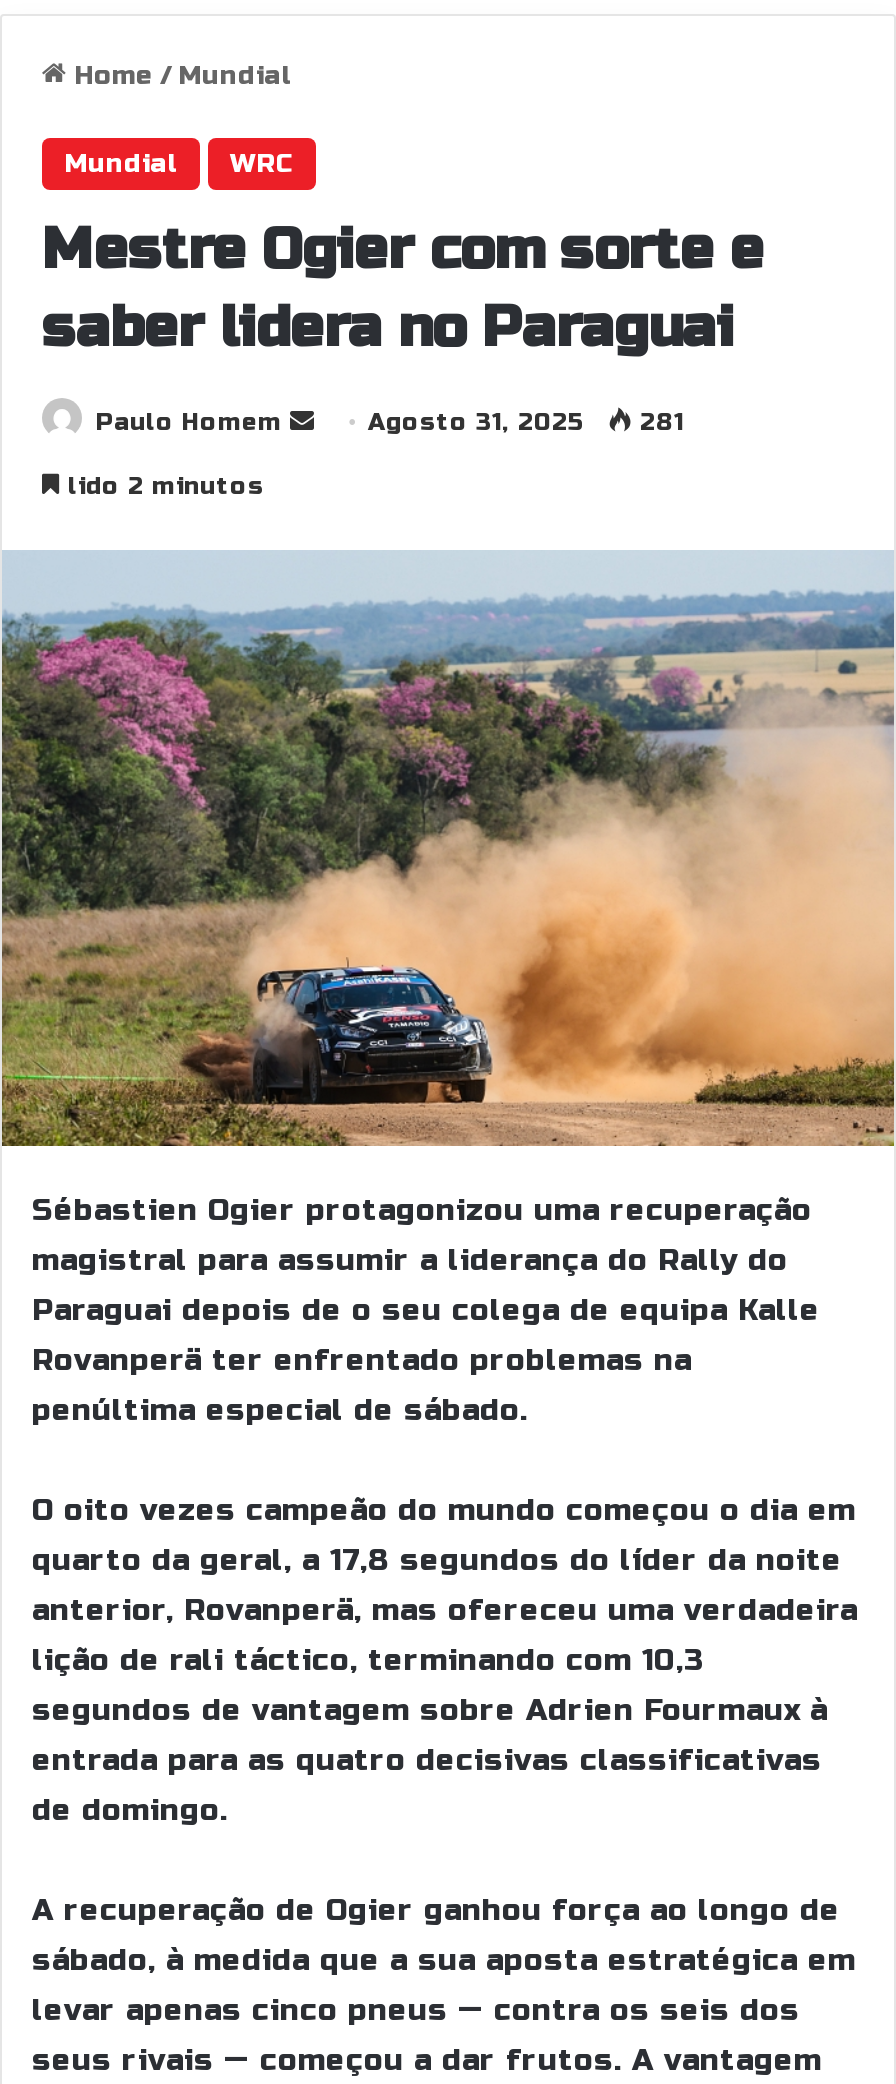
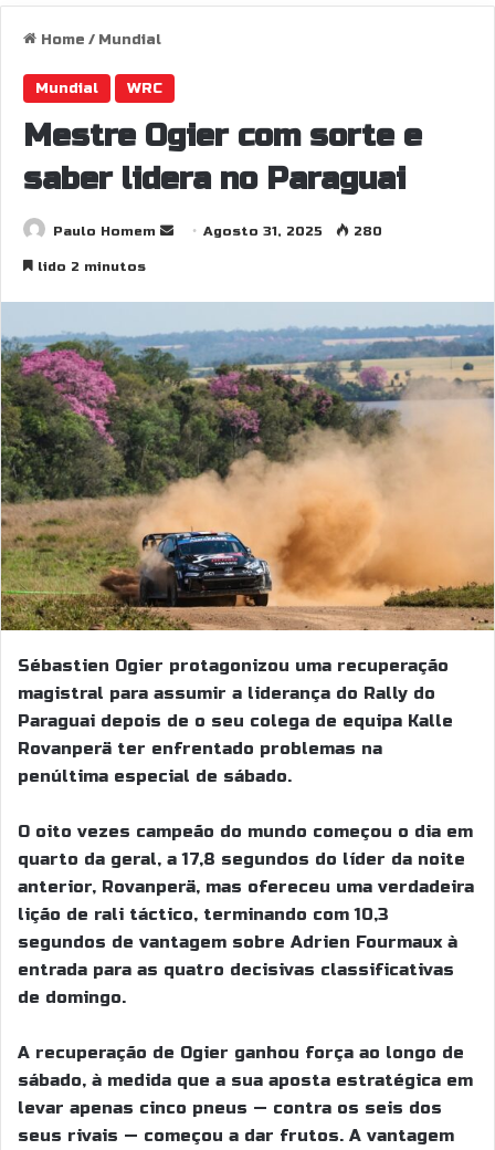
- 281
+ 280
